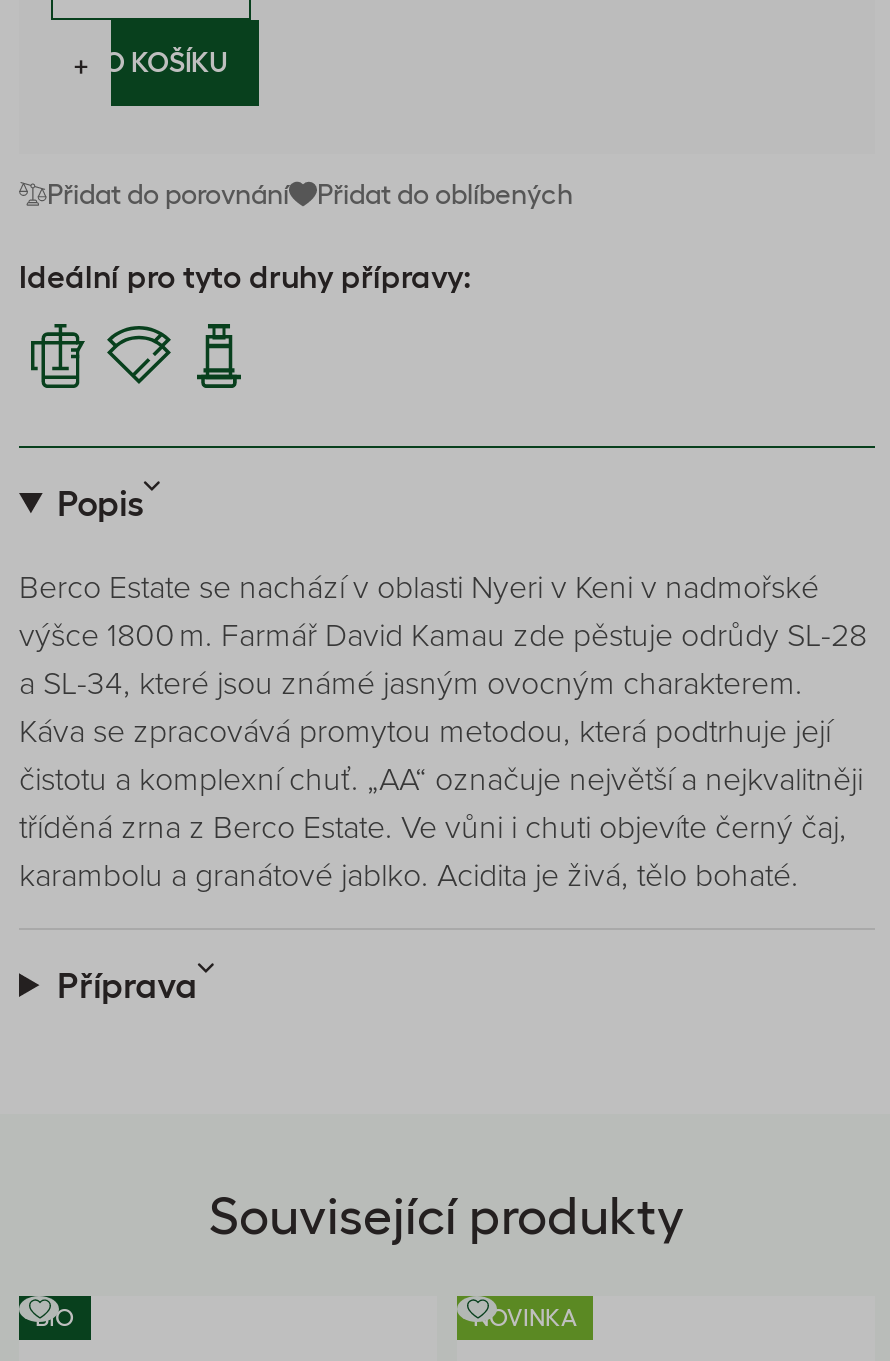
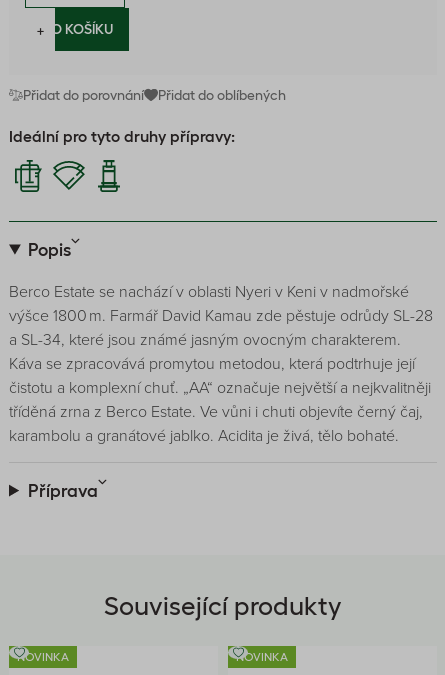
- BIO
+ NOVINKA
